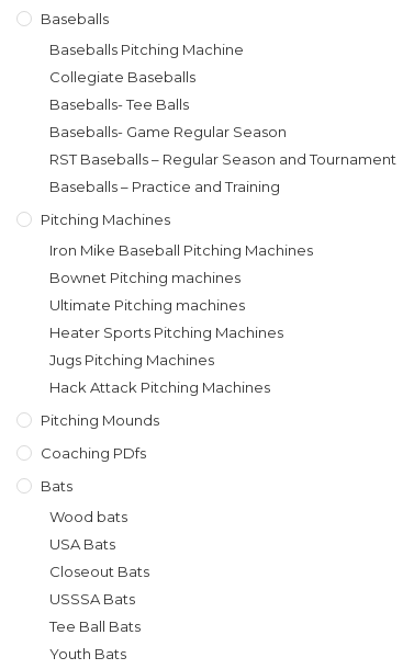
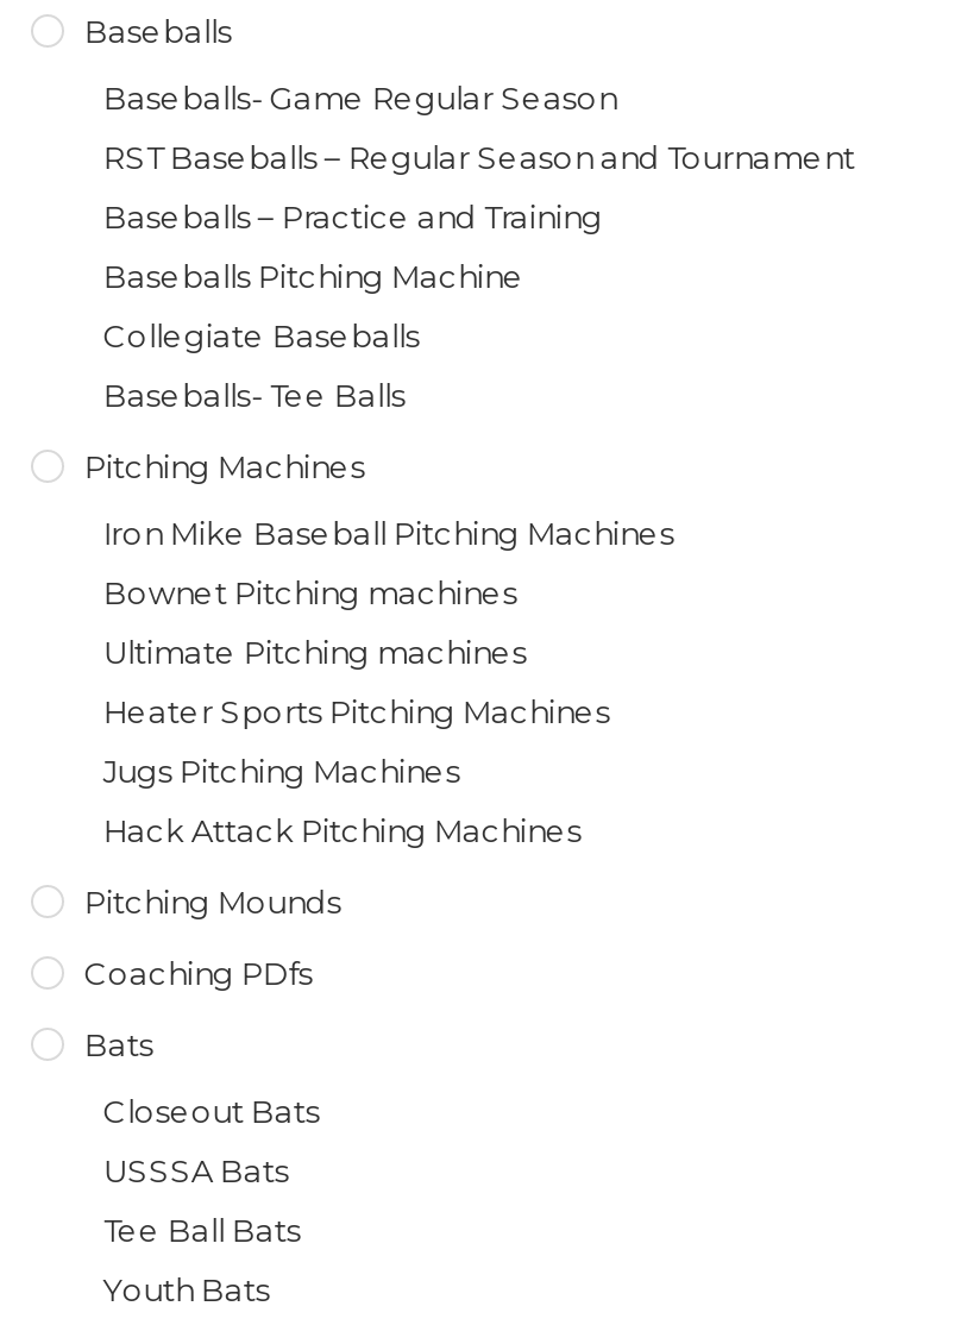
moved down: Baseballs Pitching Machine | Collegiate Baseballs | Baseballs- Tee Balls

moved up: Baseballs- Game Regular Season | RST Baseballs – Regular Season and Tournament | Baseballs – Practice and Training

- Wood bats
- USA Bats
